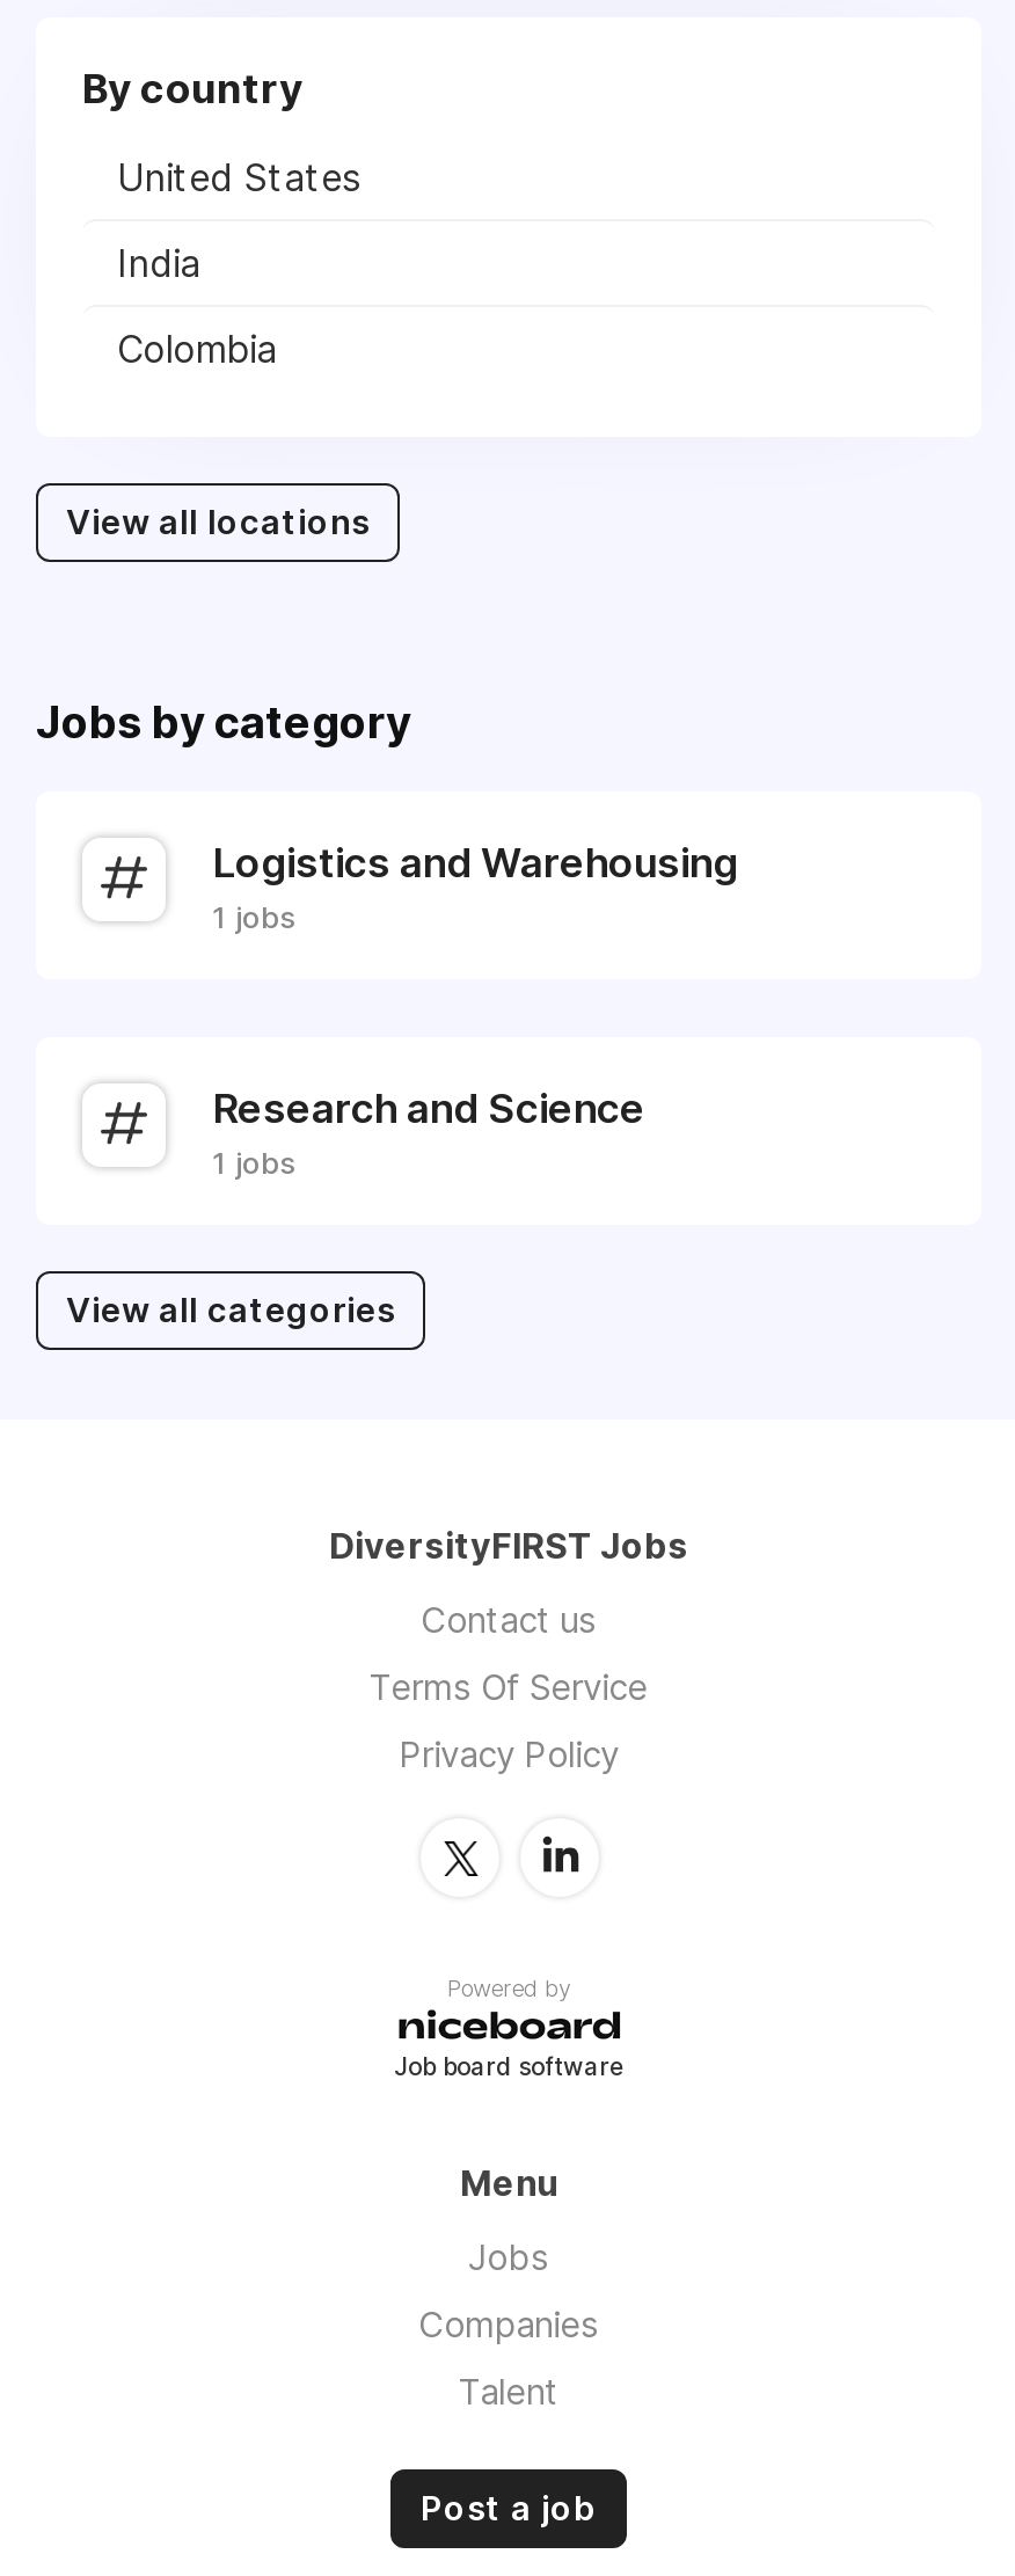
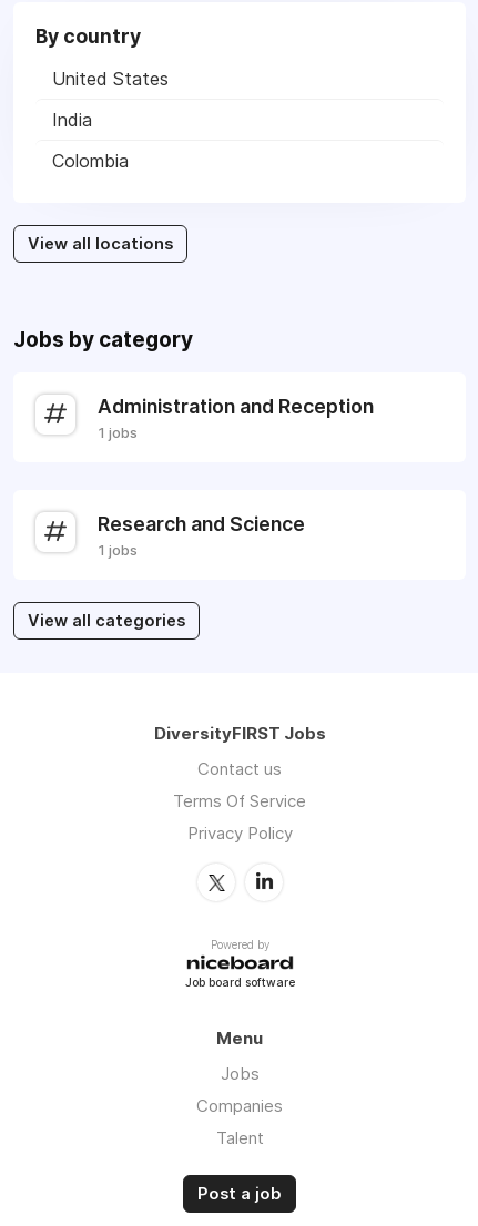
- Logistics and Warehousing
+ Administration and Reception
